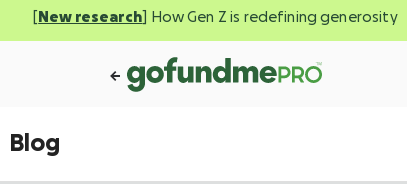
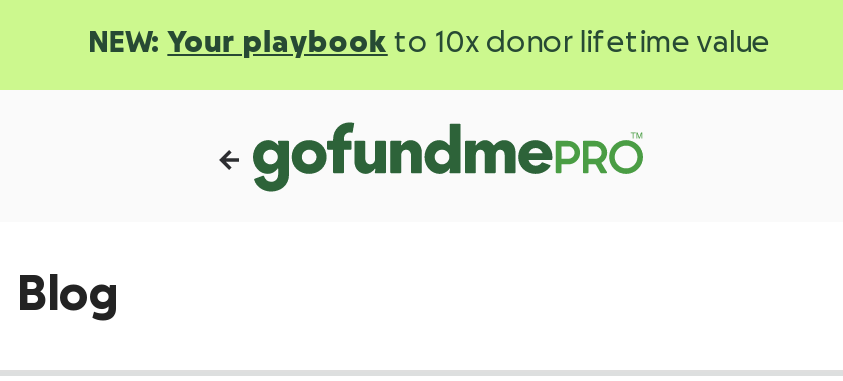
- [New research] How Gen Z is redefining generosity
+ NEW: Your playbook to 10x donor lifetime value
